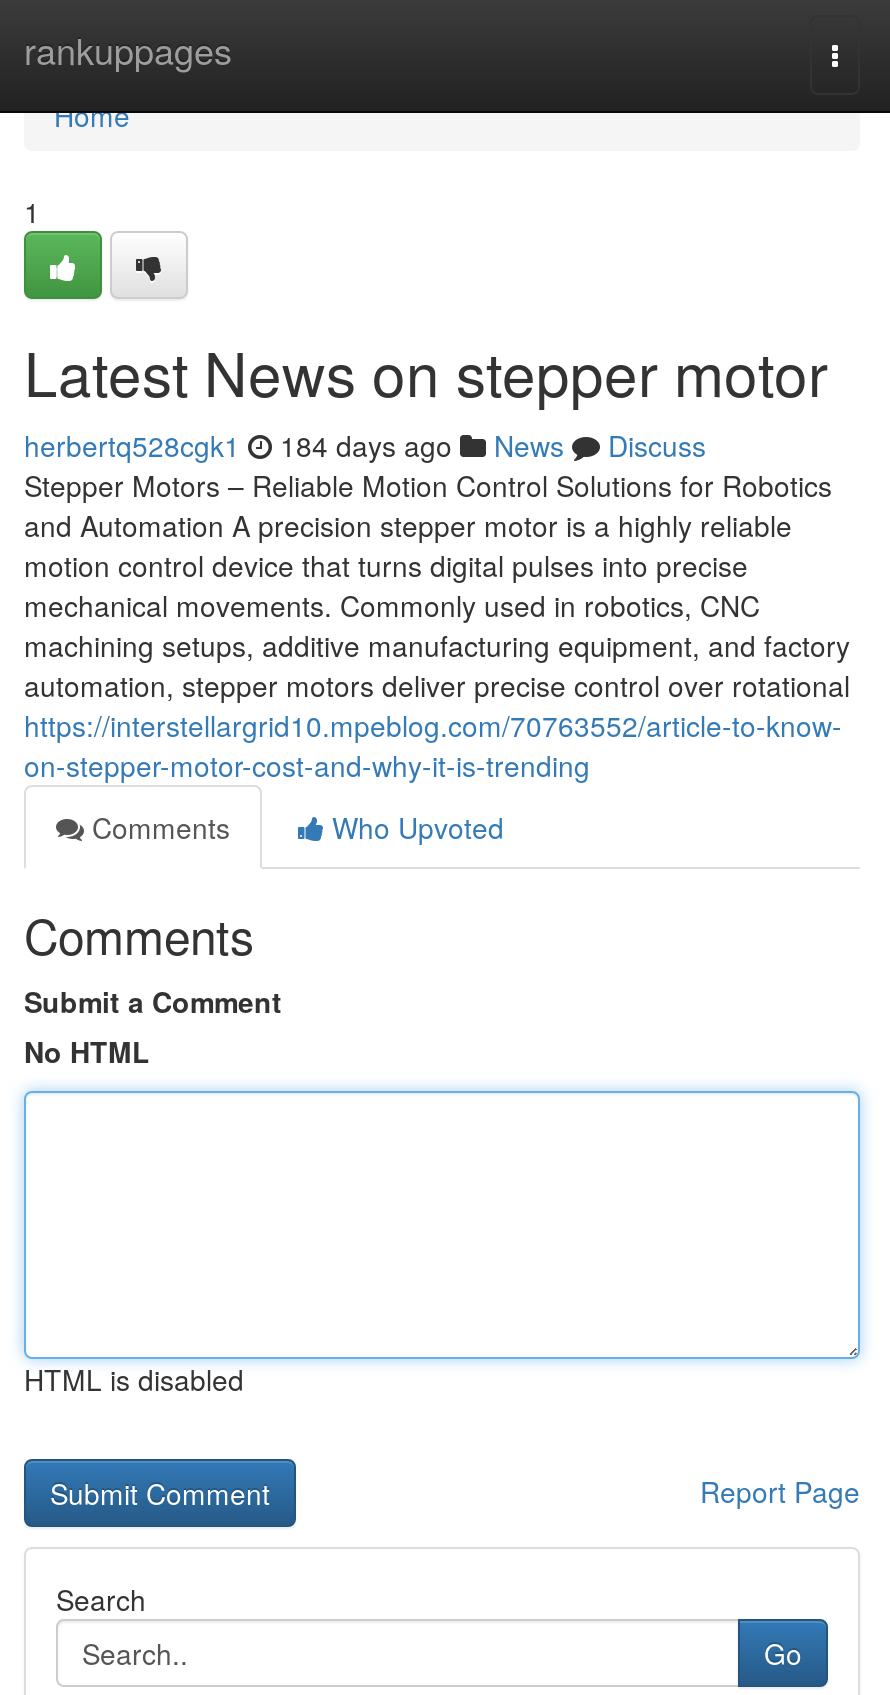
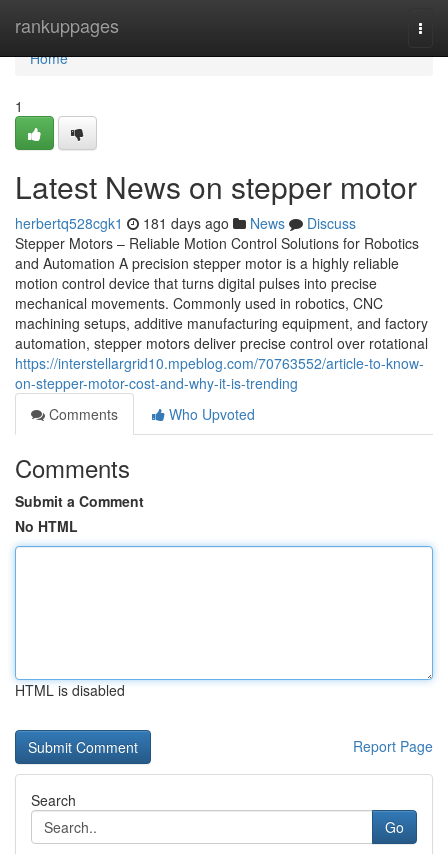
- herbertq528cgk1 184 days ago News Discuss
+ herbertq528cgk1 181 days ago News Discuss
